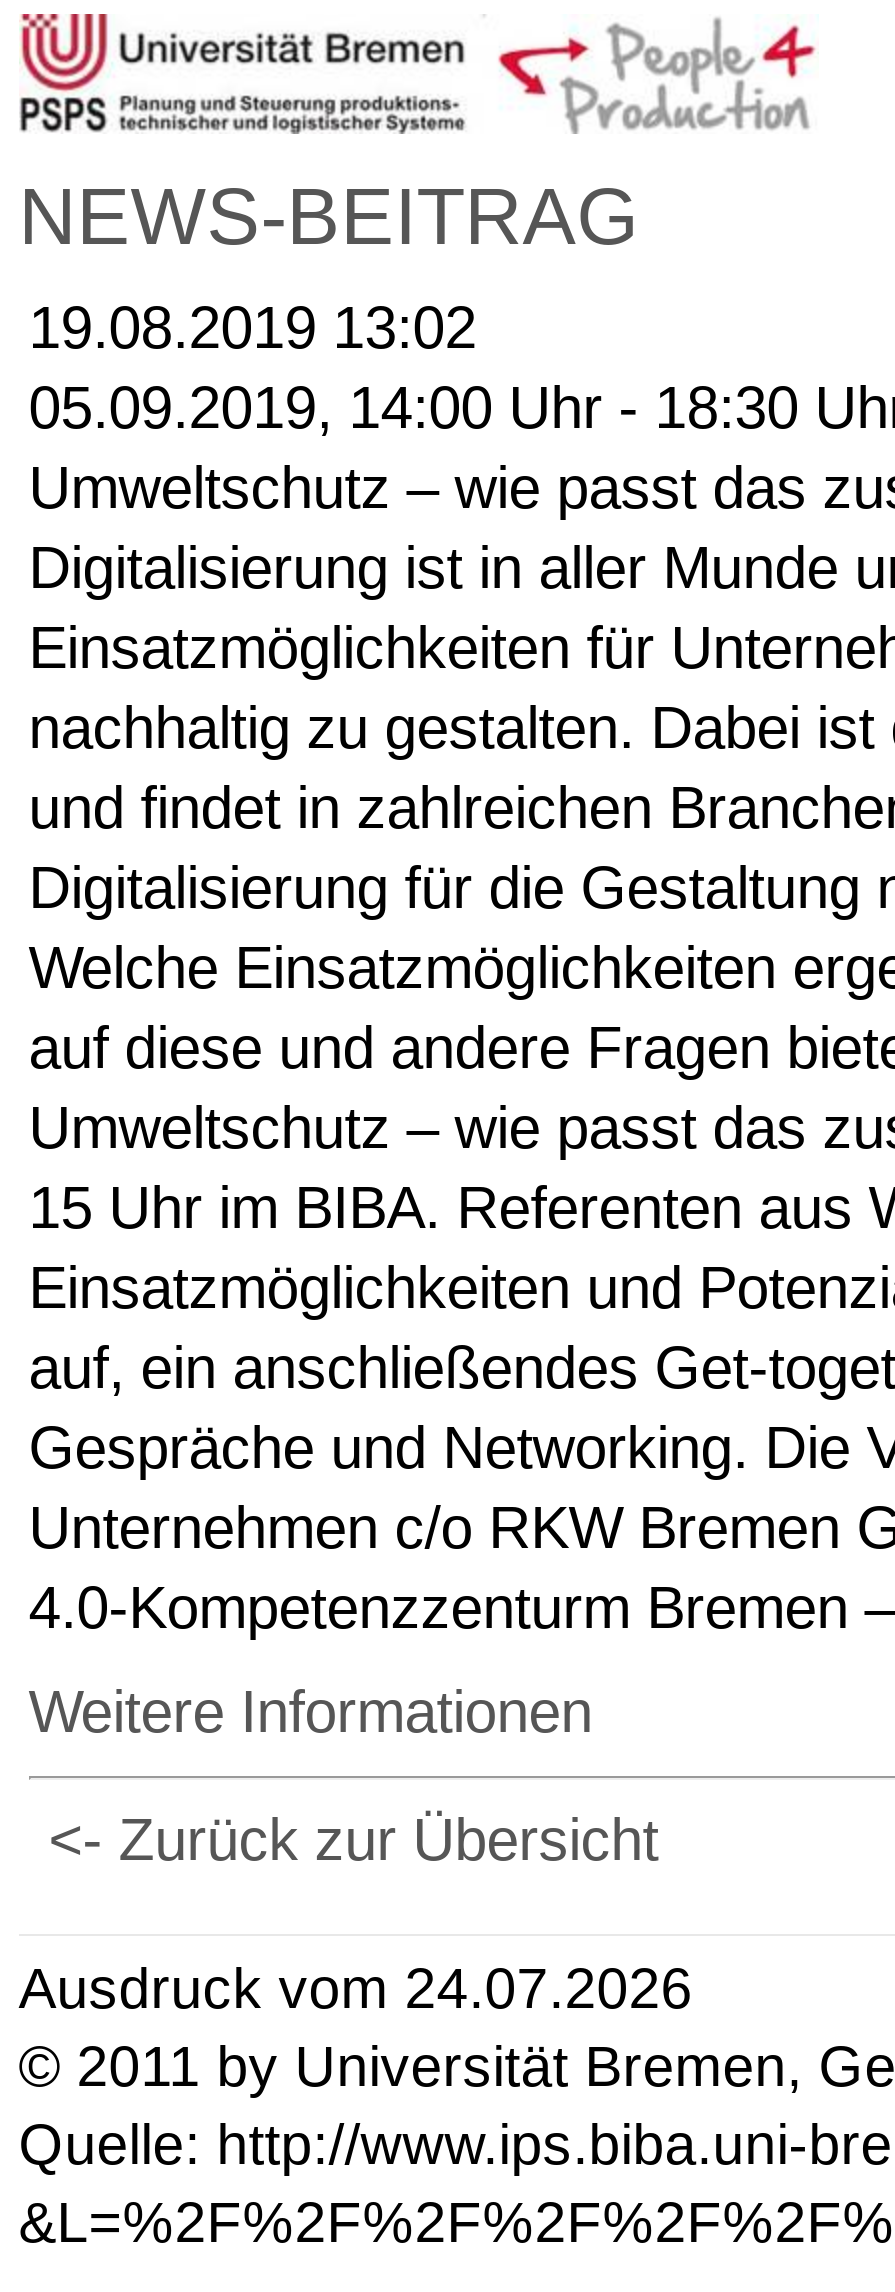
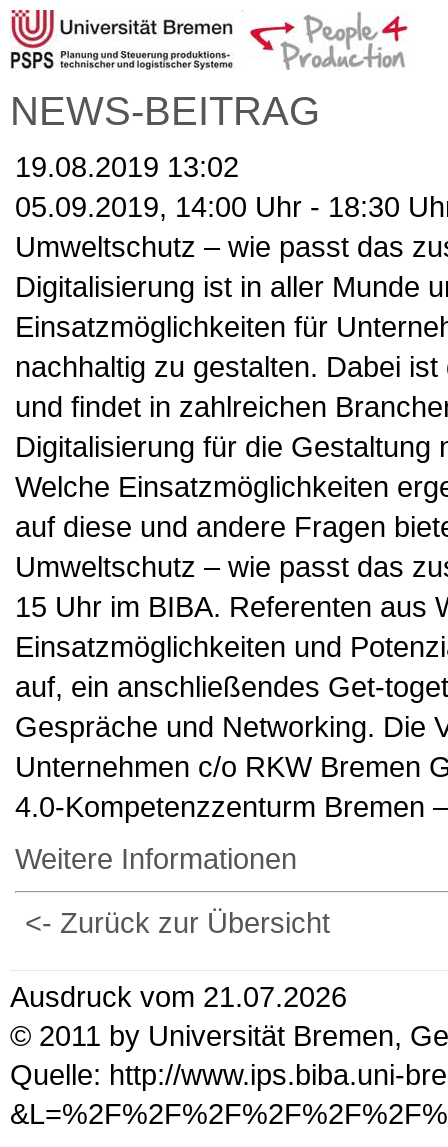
- Ausdruck vom 24.07.2026
+ Ausdruck vom 21.07.2026
